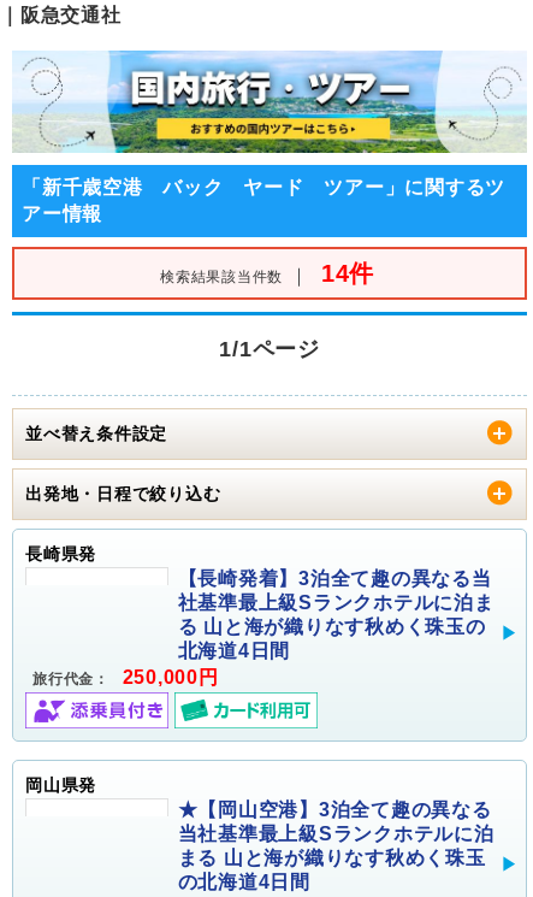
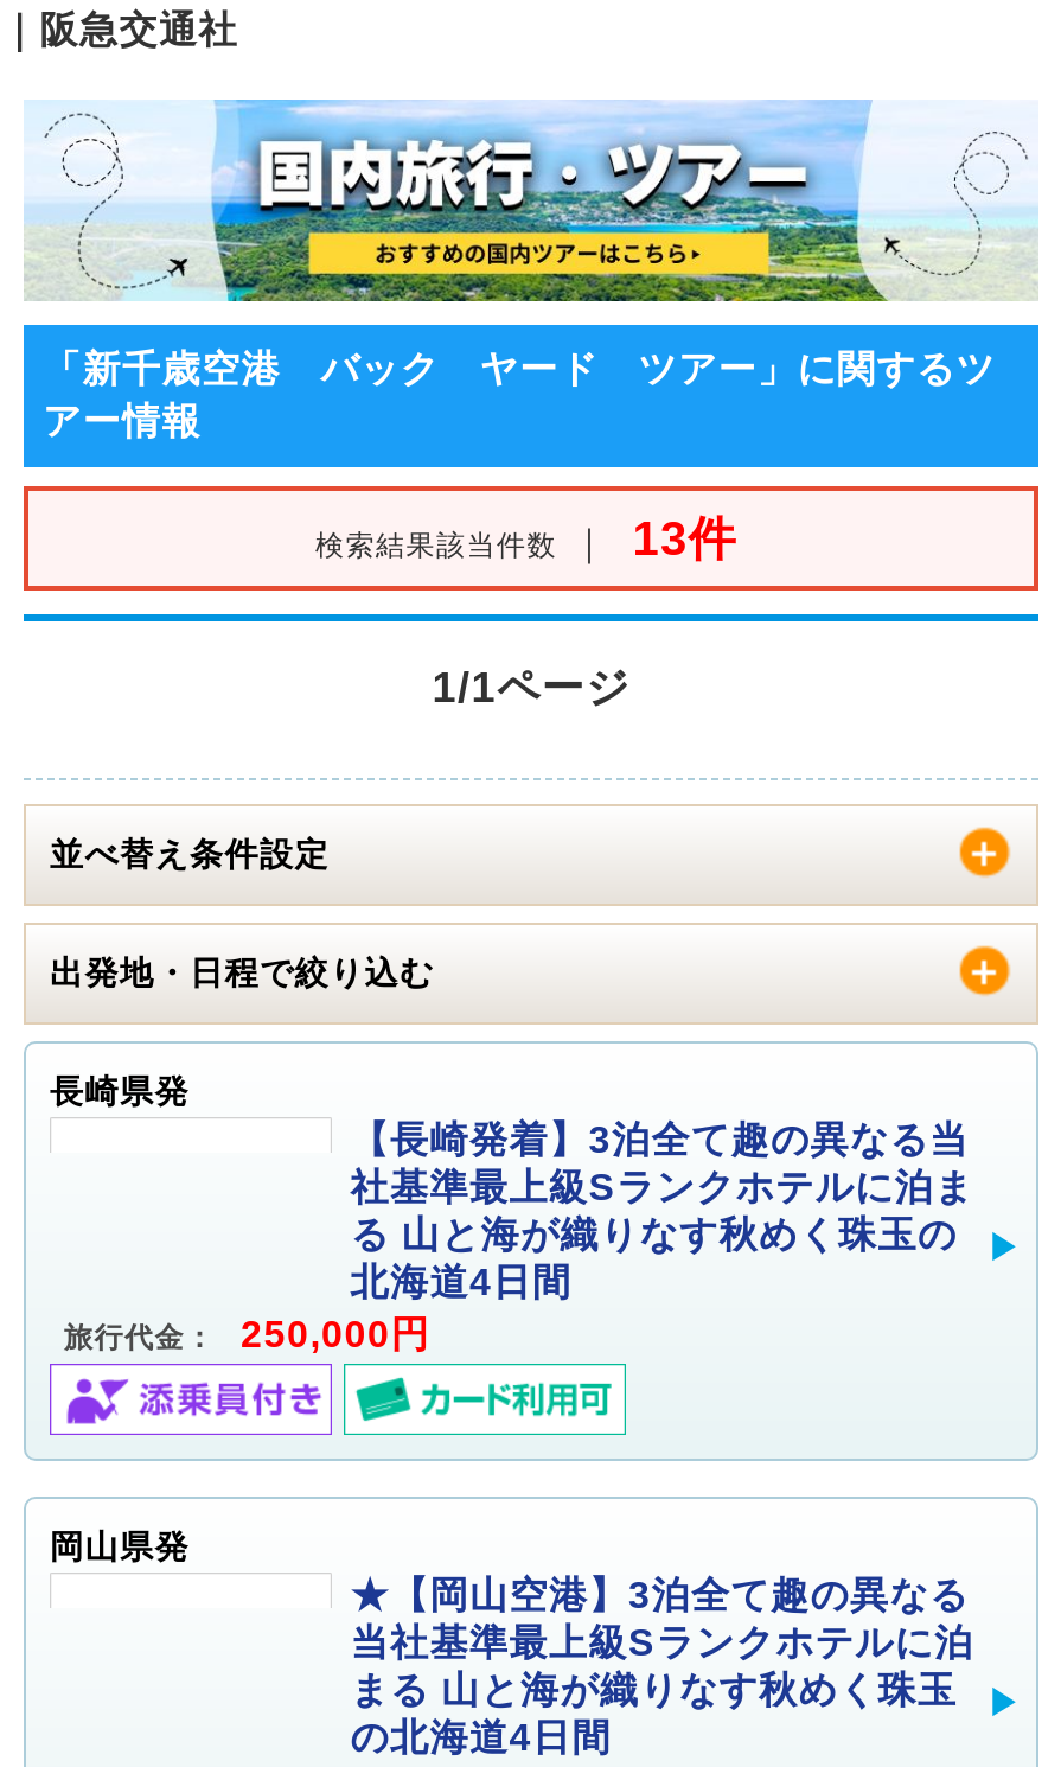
- 検索結果該当件数 ｜ 14件
+ 検索結果該当件数 ｜ 13件
